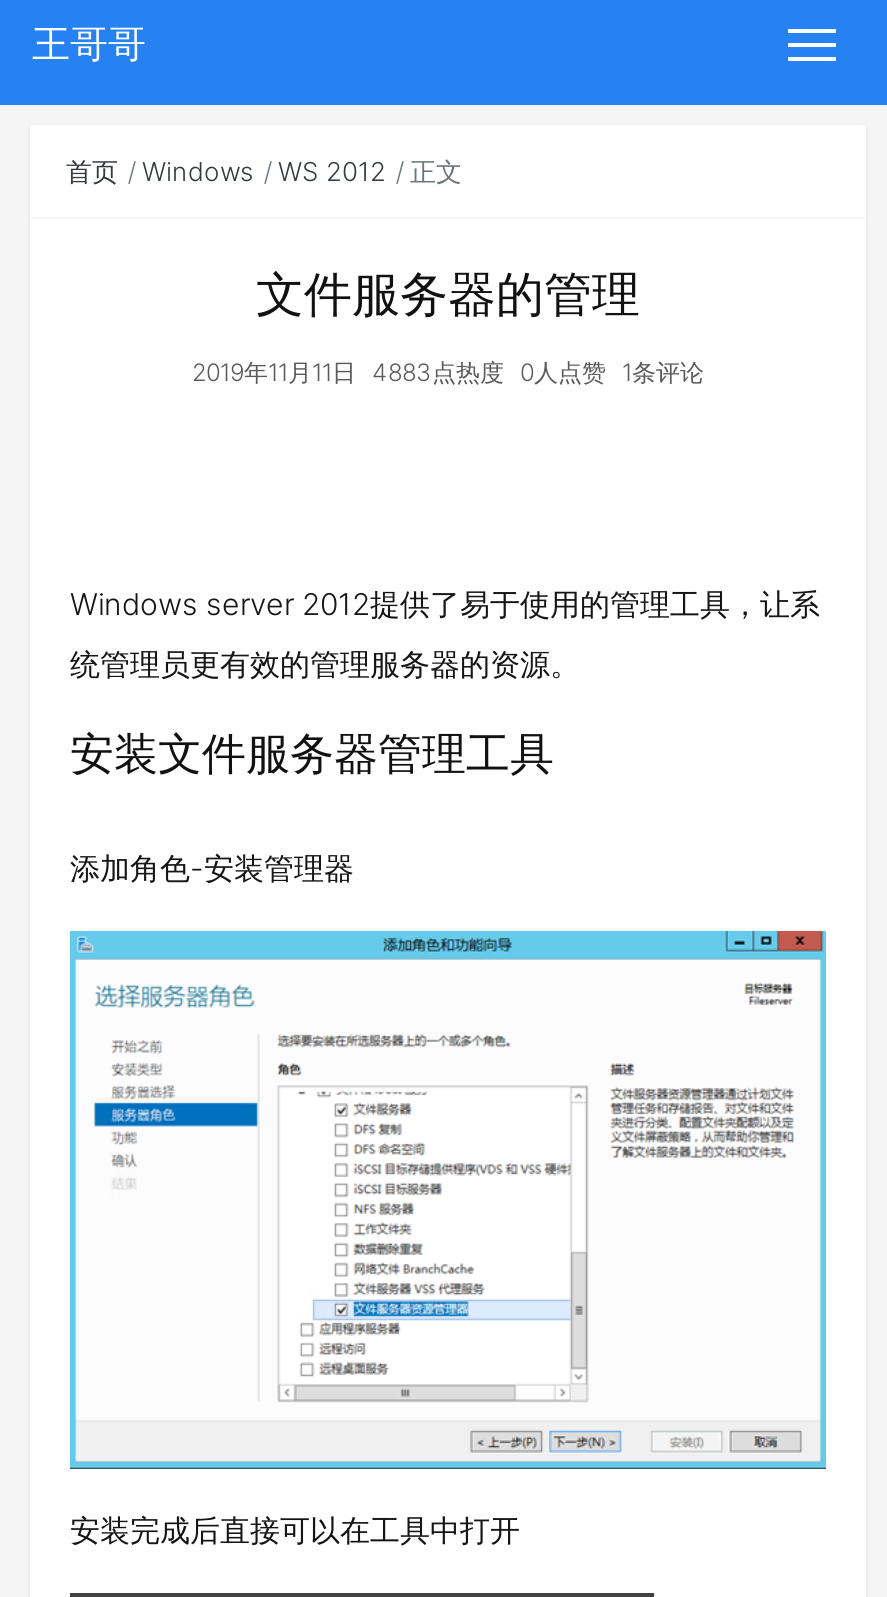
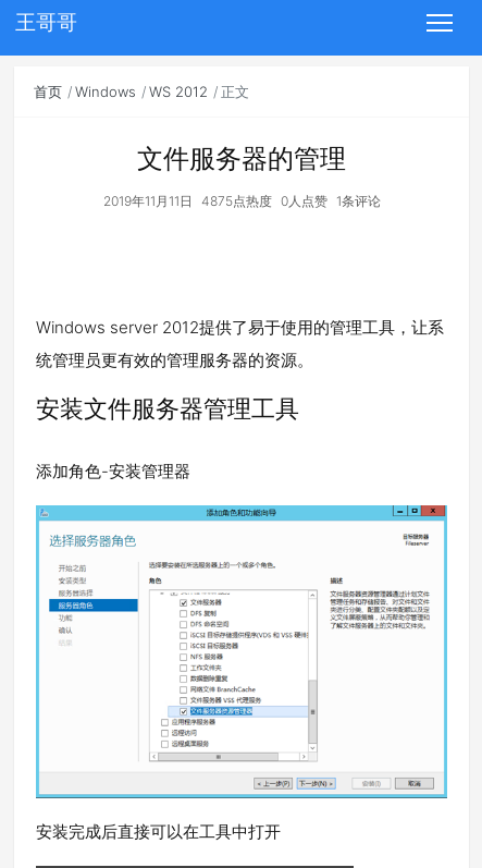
- 2019年11月11日 4883点热度 0人点赞 1条评论
+ 2019年11月11日 4875点热度 0人点赞 1条评论
